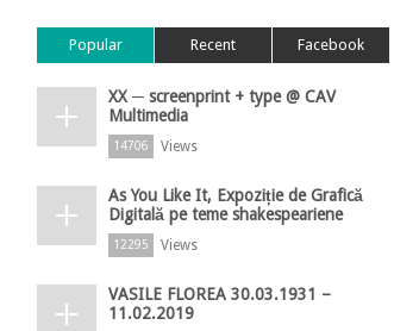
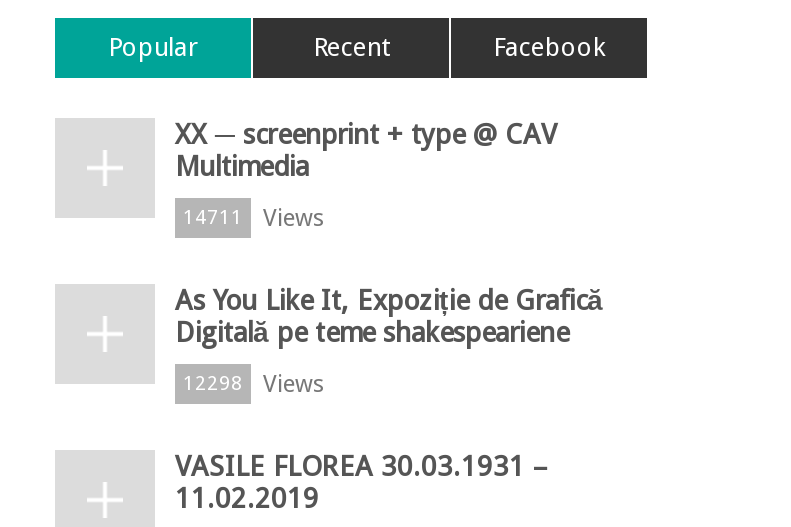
- 14706 Views
+ 14711 Views

- 12295 Views
+ 12298 Views
